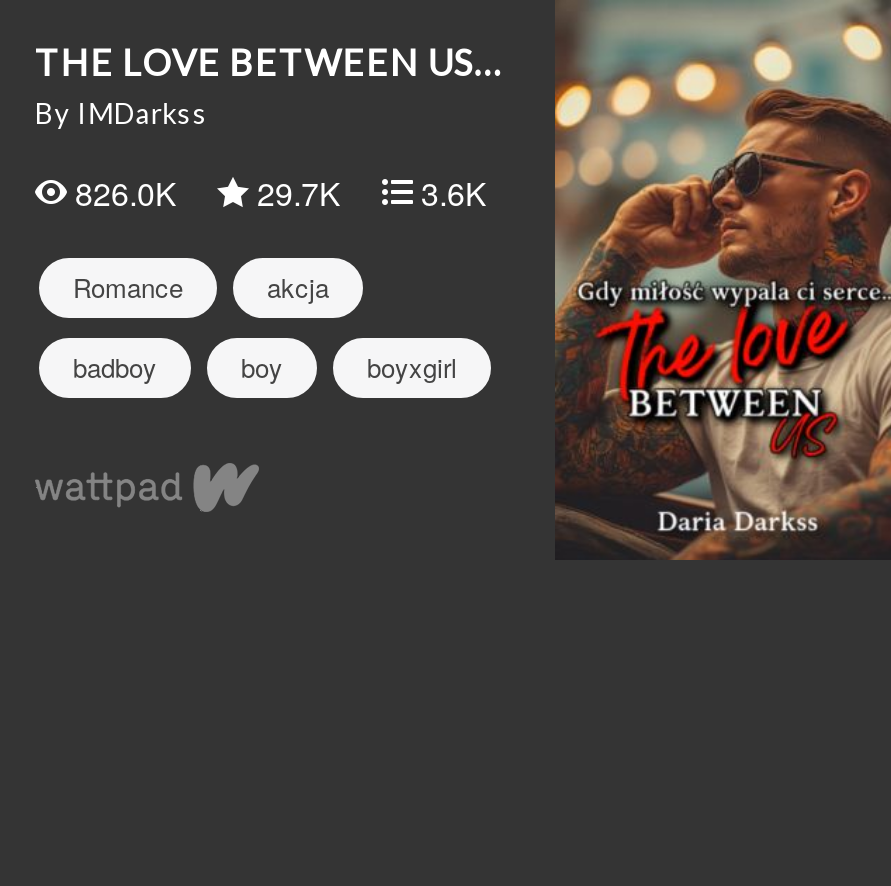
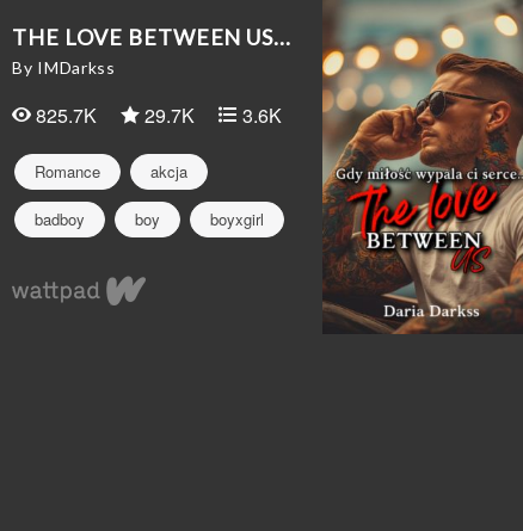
- 826.0K 29.7K 3.6K
+ 825.7K 29.7K 3.6K
